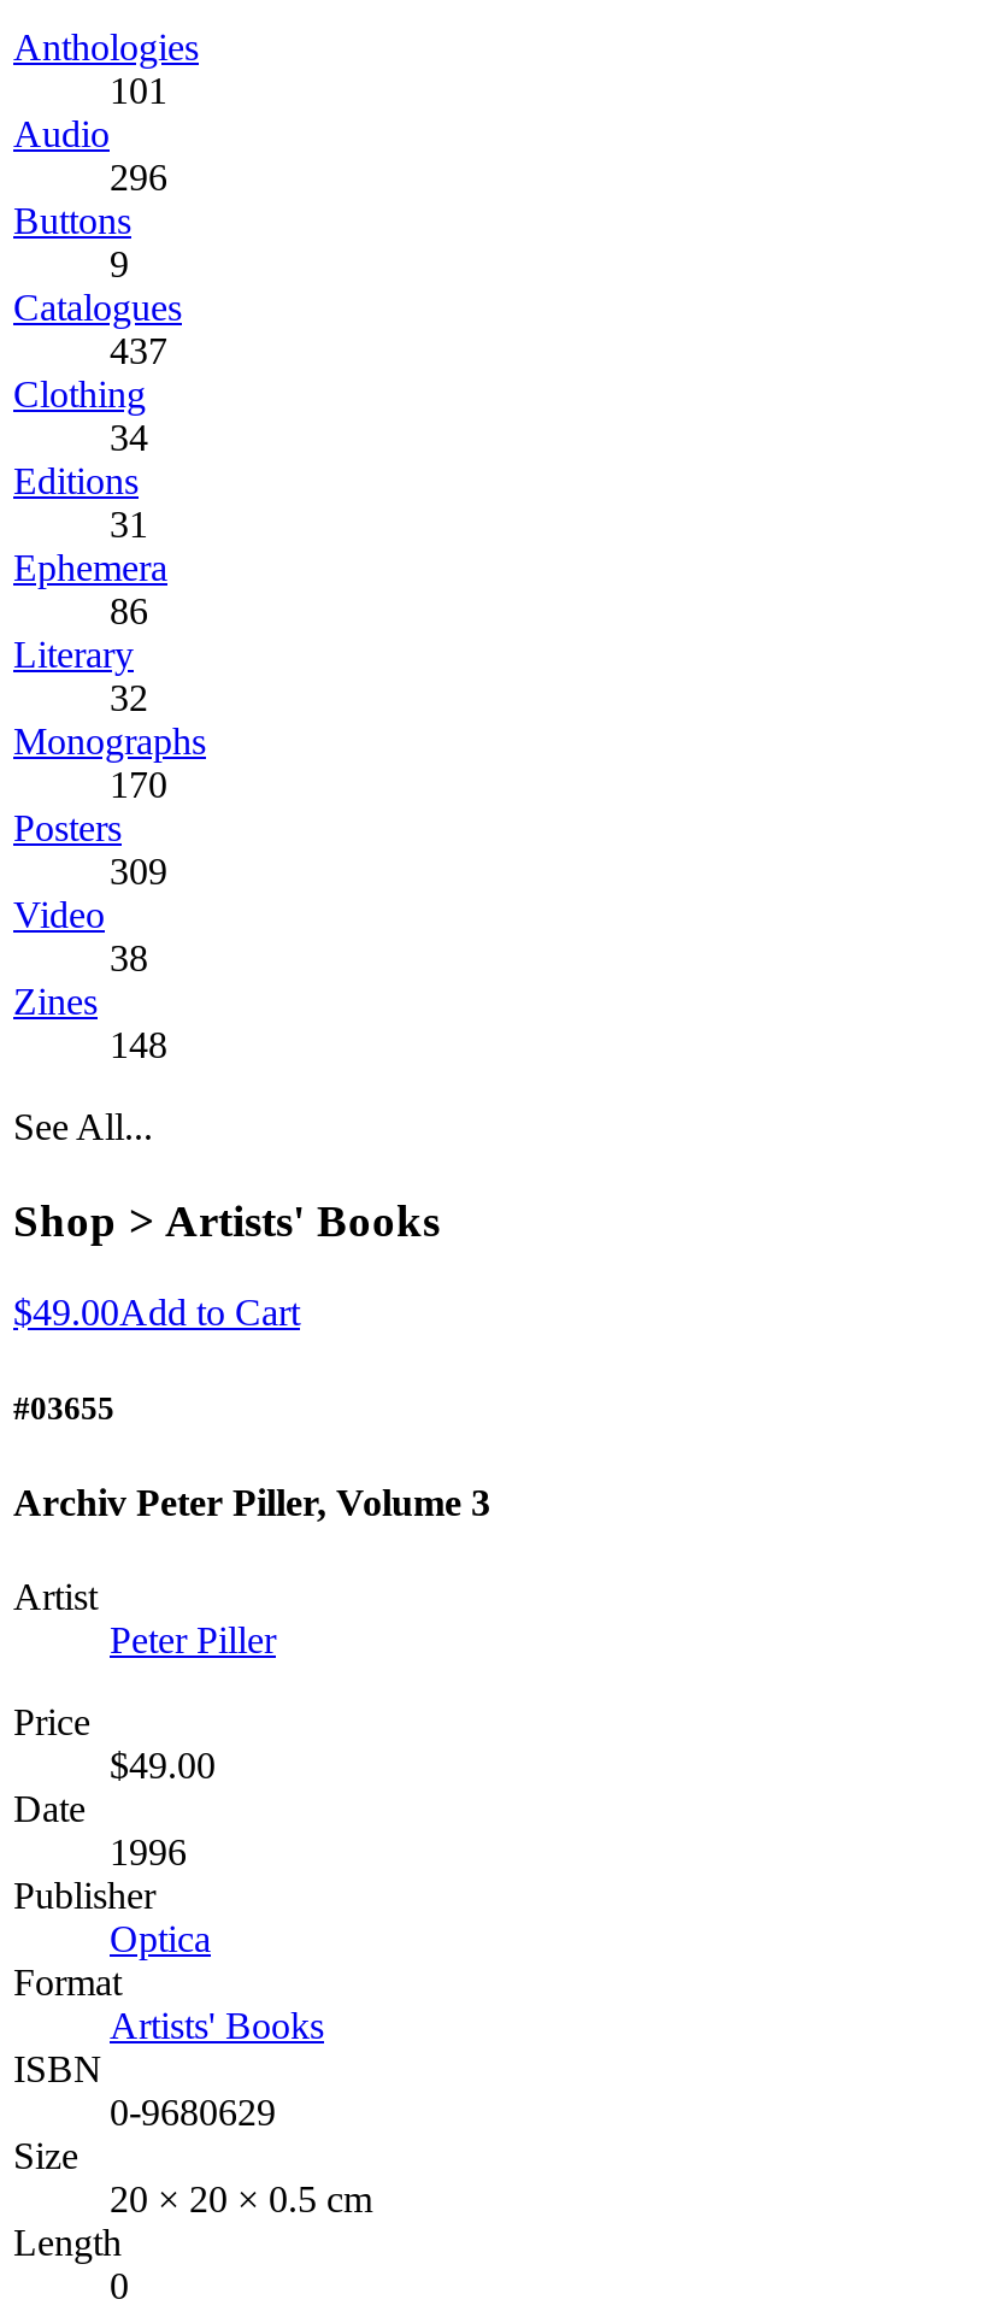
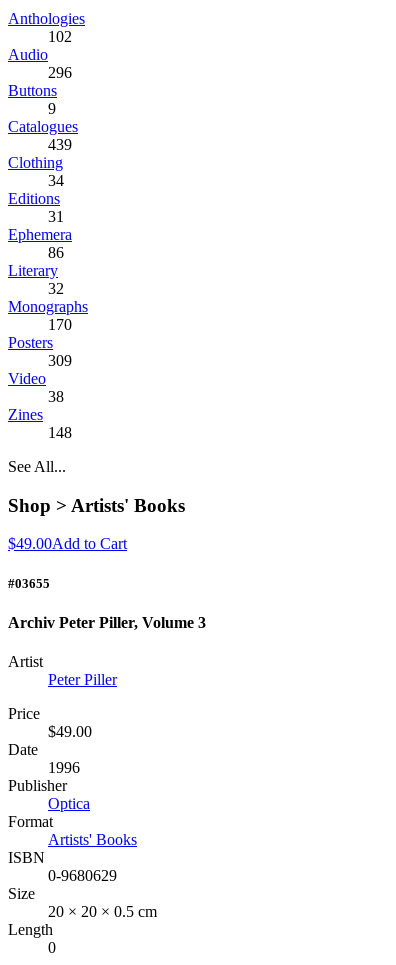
- 101
+ 102

- 437
+ 439
